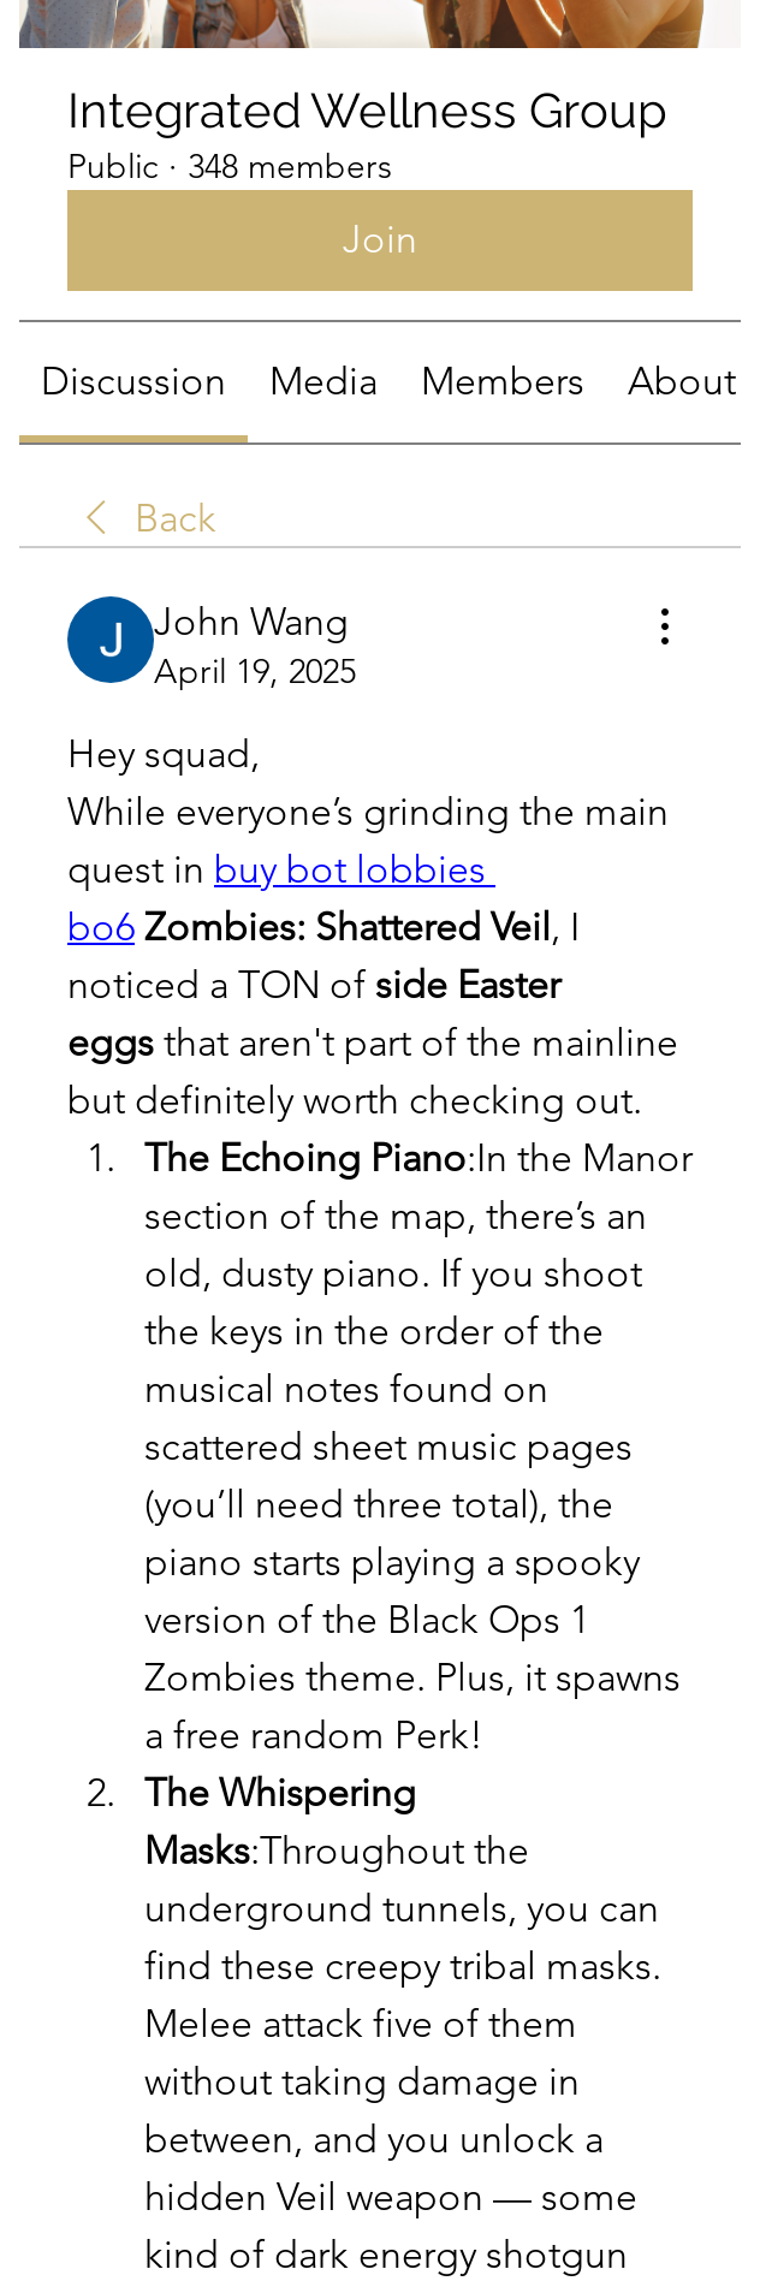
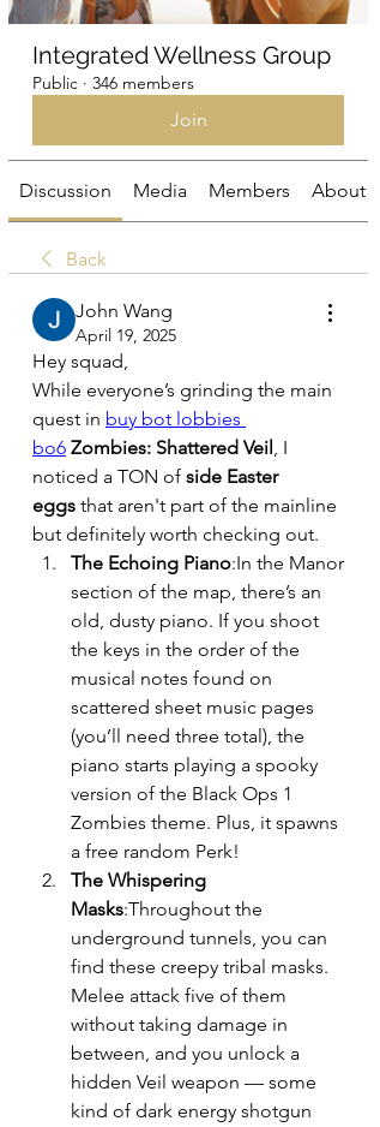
- Public · 348 members
+ Public · 346 members
